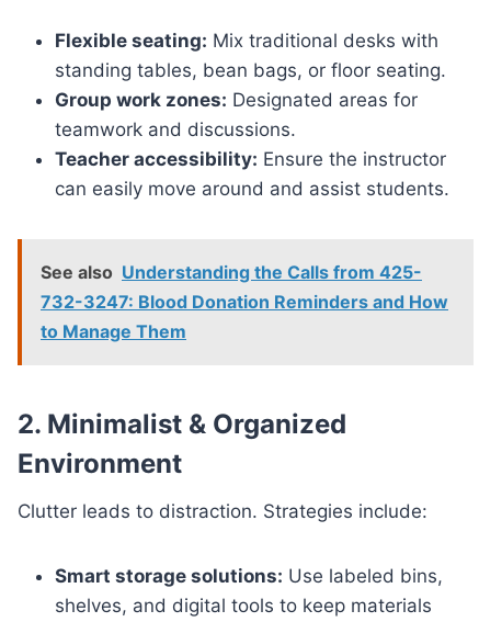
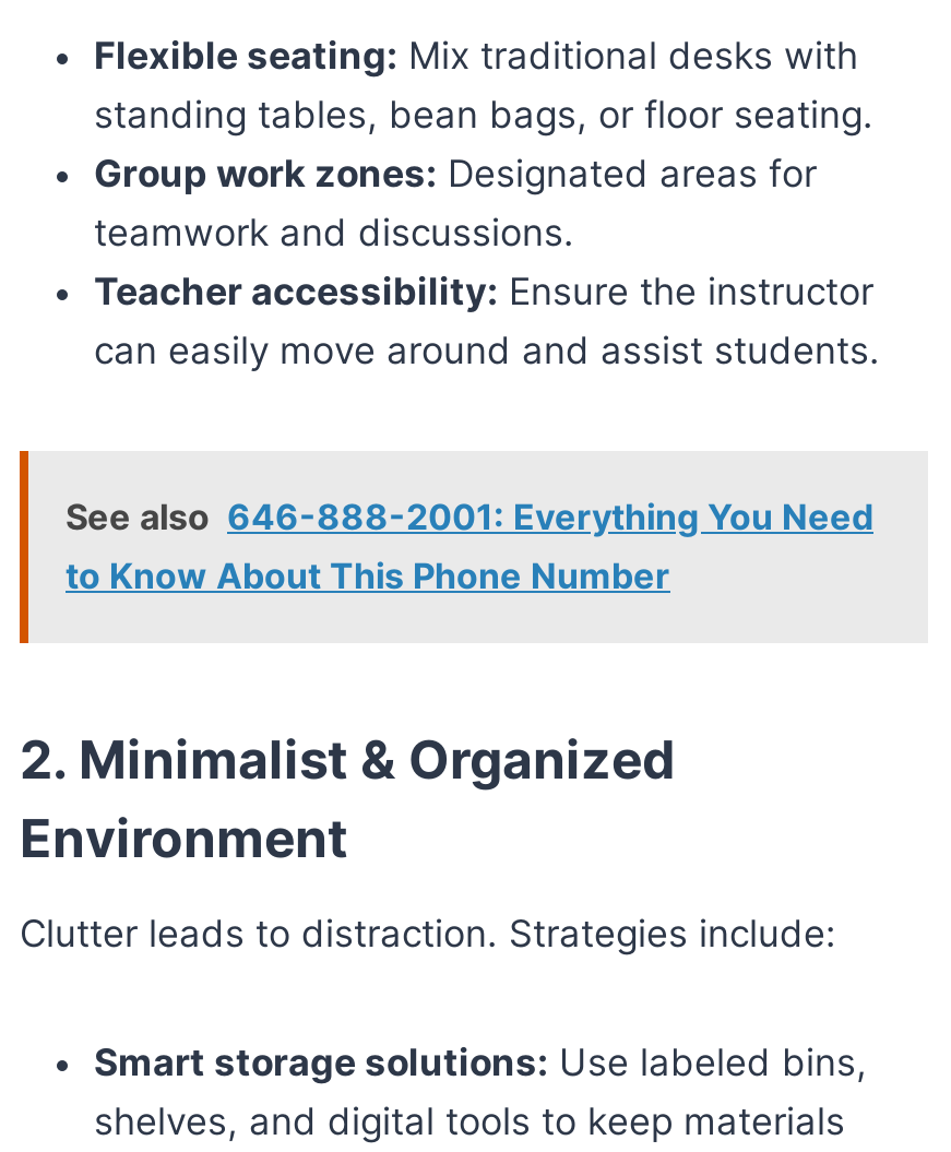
- See also Understanding the Calls from 425-
- 732-3247: Blood Donation Reminders and How
- to Manage Them
+ See also 646-888-2001: Everything You Need
+ to Know About This Phone Number
